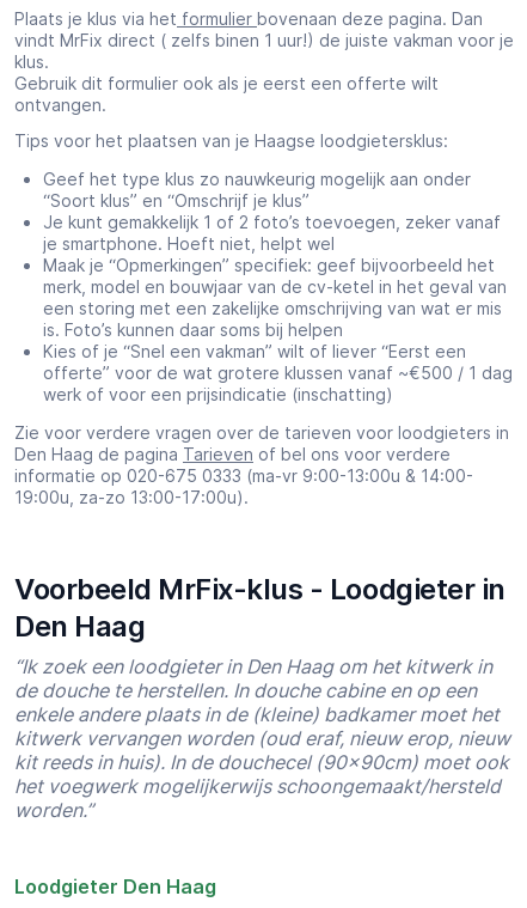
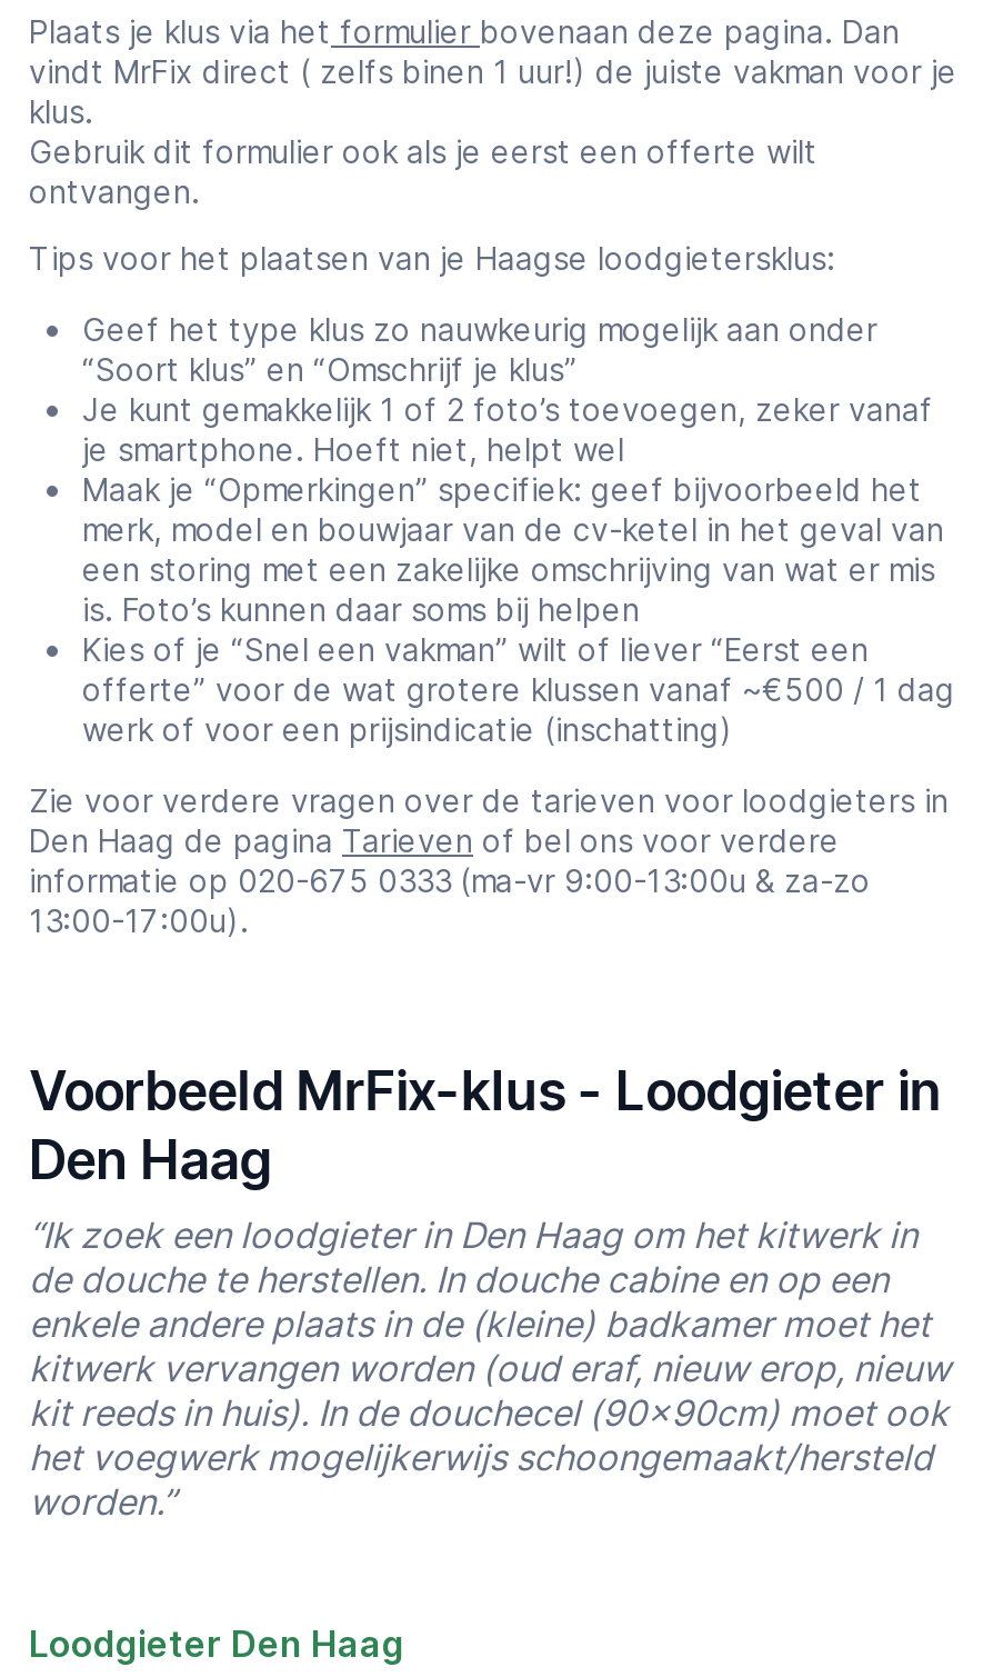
- informatie op 020-675 0333 (ma-vr 9:00-13:00u & 14:00-
- 19:00u, za-zo 13:00-17:00u).
+ informatie op 020-675 0333 (ma-vr 9:00-13:00u & za-zo
+ 13:00-17:00u).
